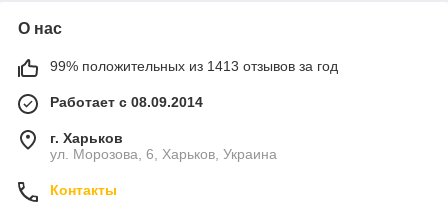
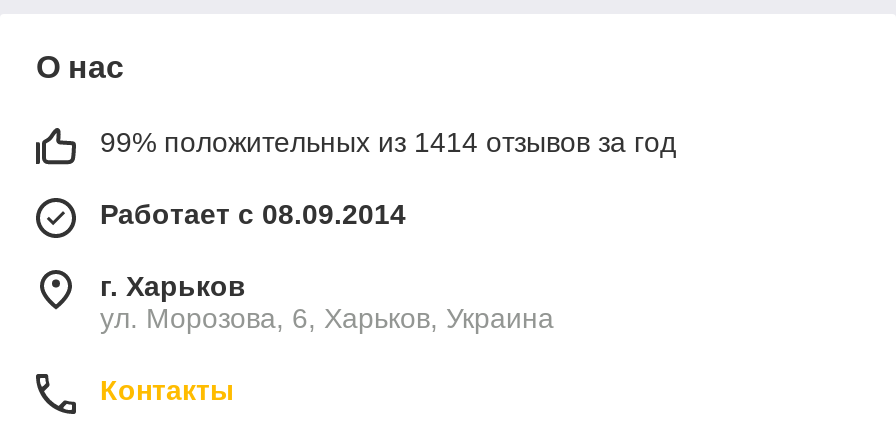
- 99% положительных из 1413 отзывов за год
+ 99% положительных из 1414 отзывов за год
